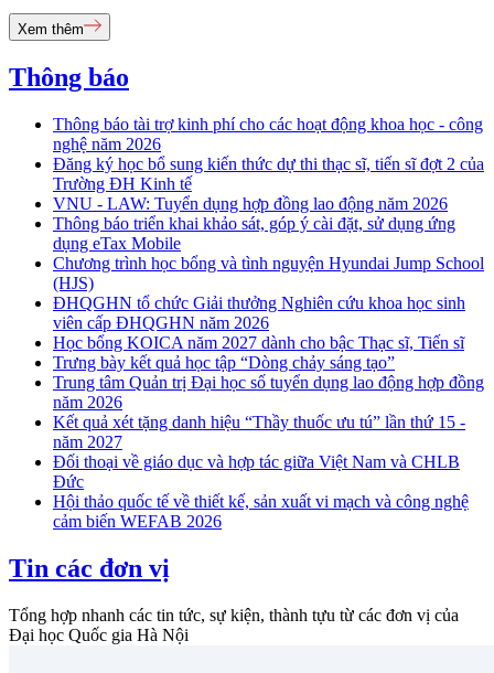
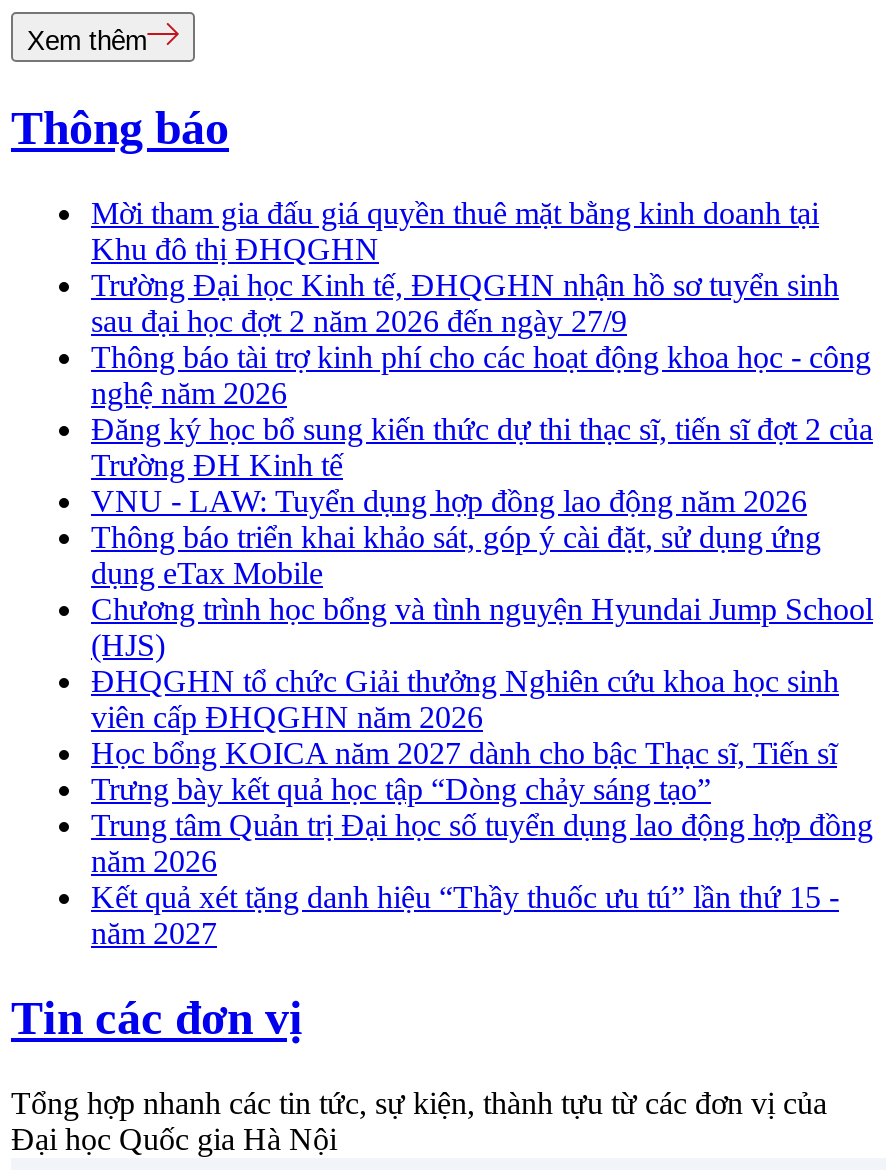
+ Mời tham gia đấu giá quyền thuê mặt bằng kinh doanh tại
+ Khu đô thị ĐHQGHN
+ Trường Đại học Kinh tế, ĐHQGHN nhận hồ sơ tuyển sinh
+ sau đại học đợt 2 năm 2026 đến ngày 27/9

moved down: Thông báo tài trợ kinh phí cho các hoạt động khoa học - công | nghệ năm 2026 | Đăng ký học bổ sung kiến thức dự thi thạc sĩ, tiến sĩ đợt 2 của | ... | Kết quả xét tặng danh hiệu “Thầy thuốc ưu tú” lần thứ 15 - | năm 2027

- Đối thoại về giáo dục và hợp tác giữa Việt Nam và CHLB
- Đức
- Hội thảo quốc tế về thiết kế, sản xuất vi mạch và công nghệ
- cảm biến WEFAB 2026
